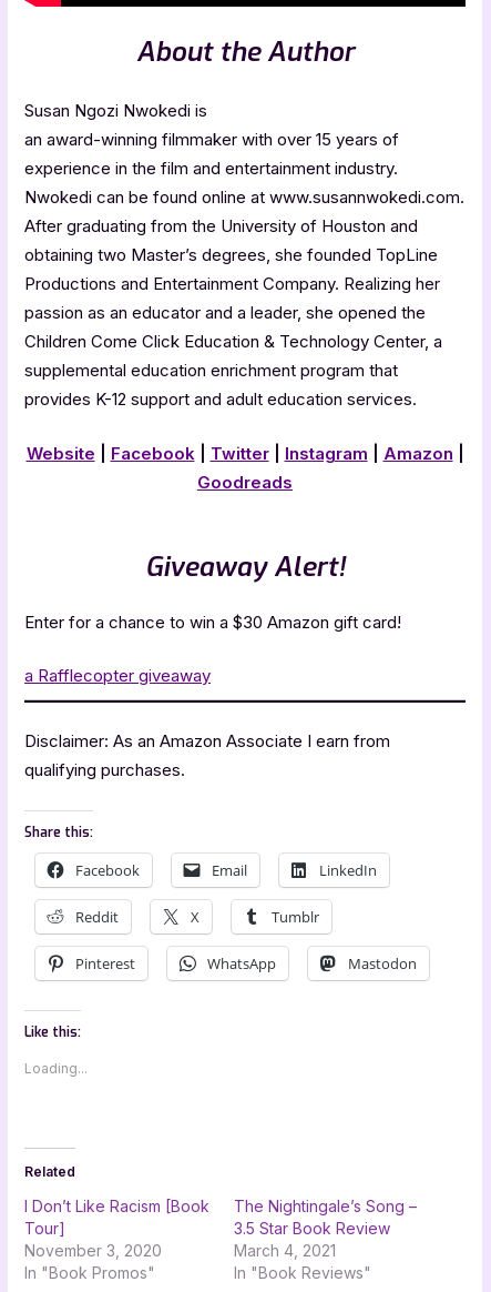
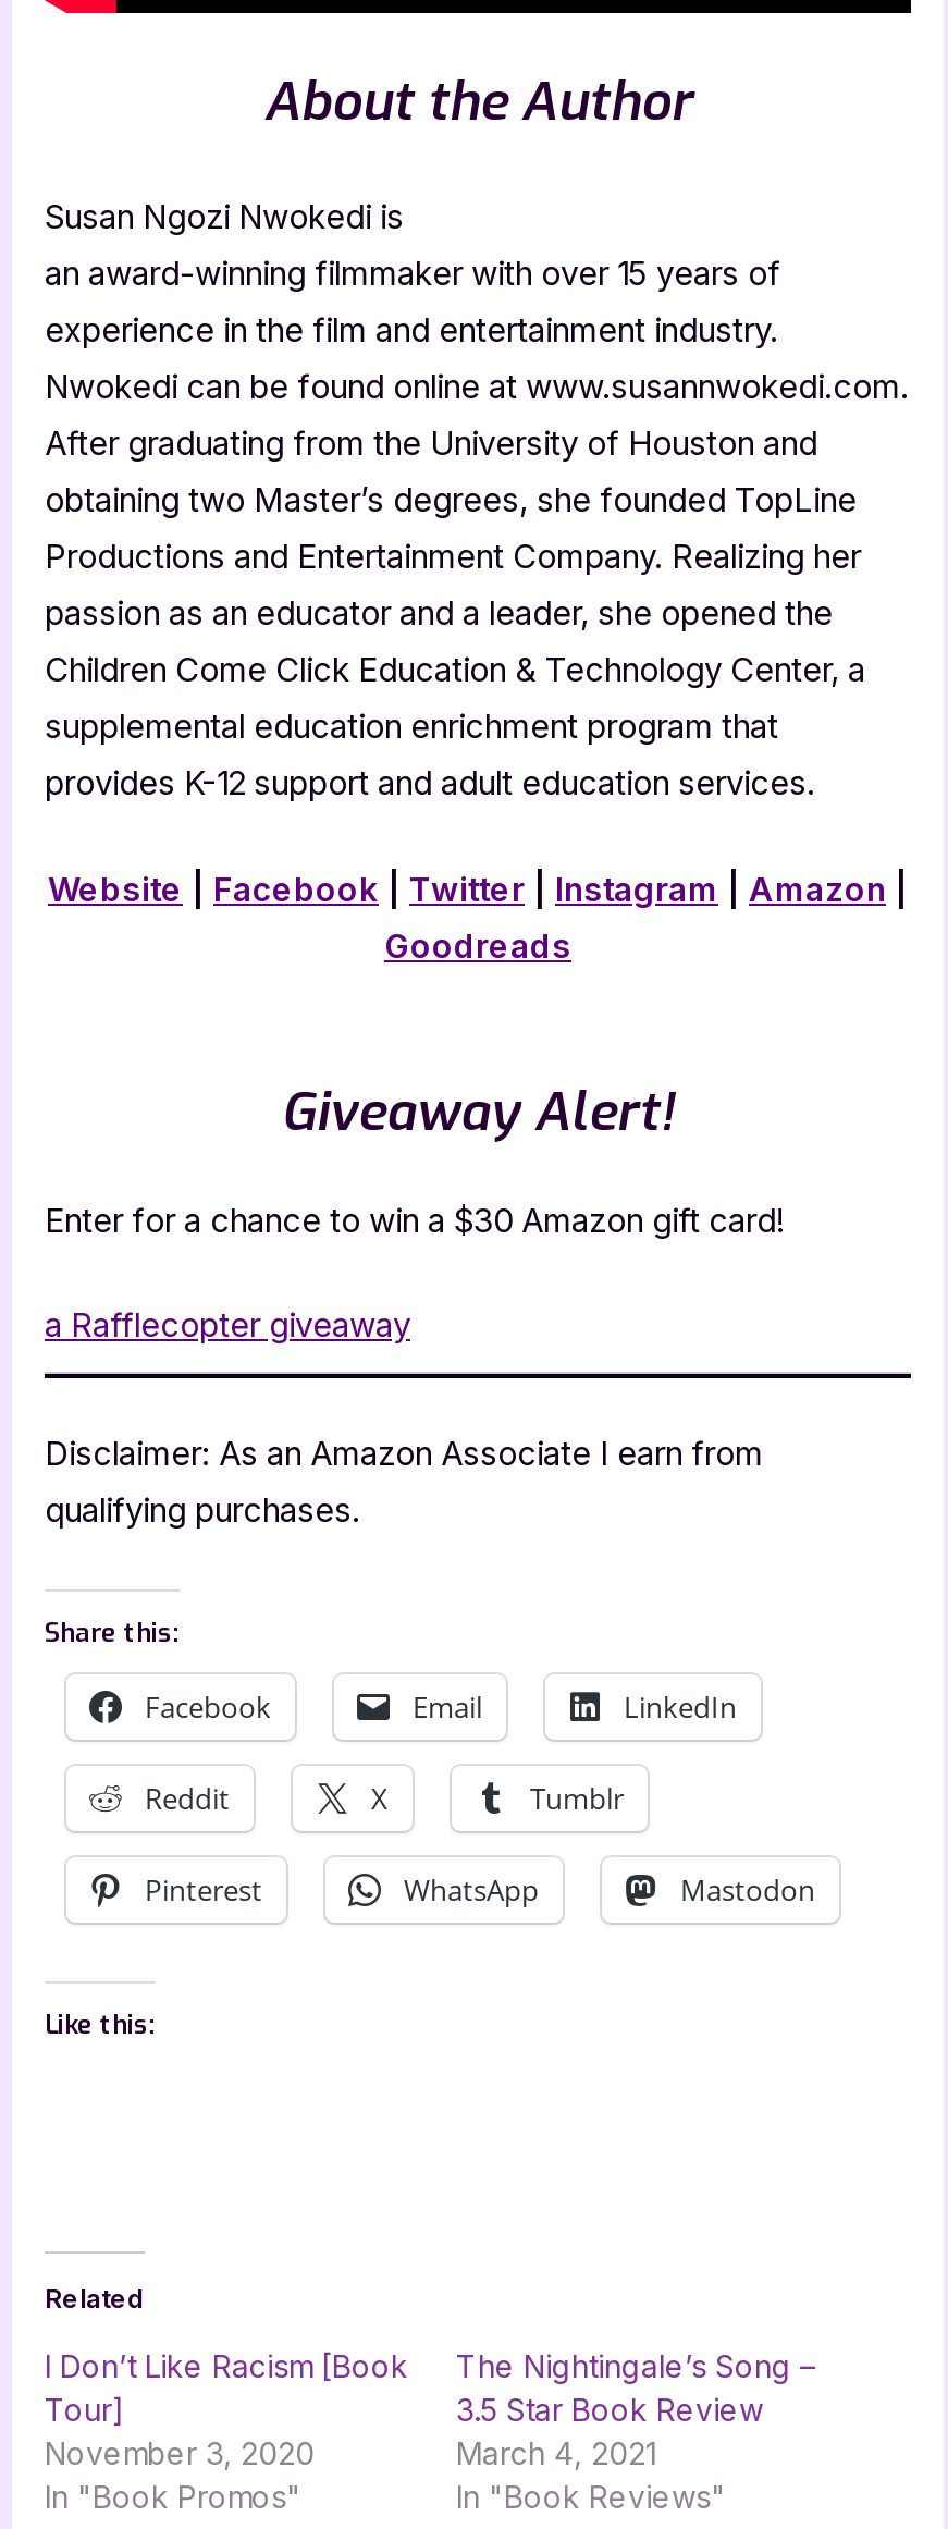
- Loading...
